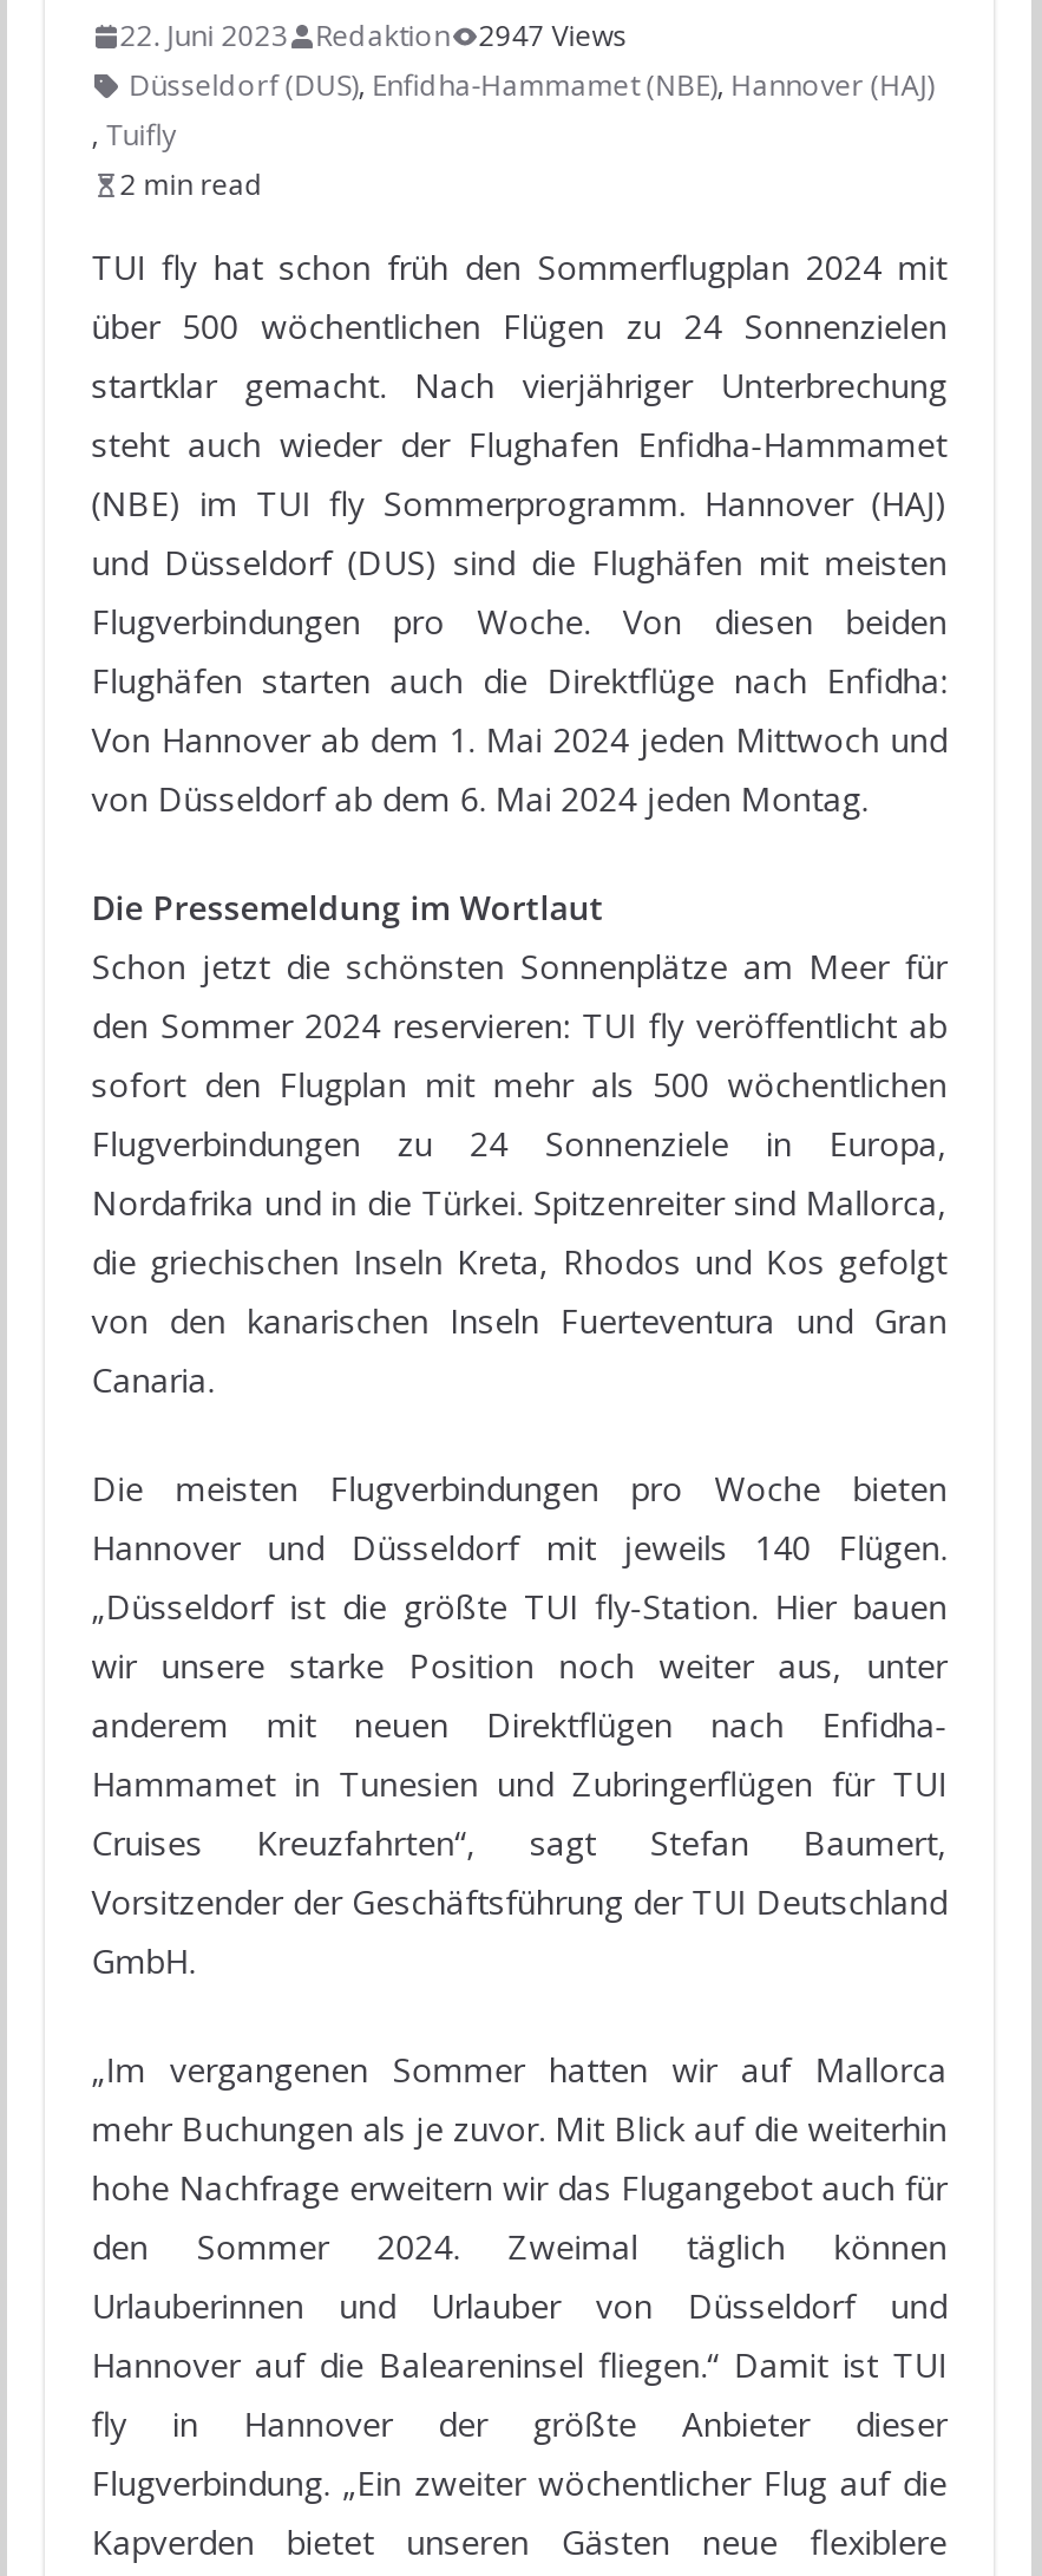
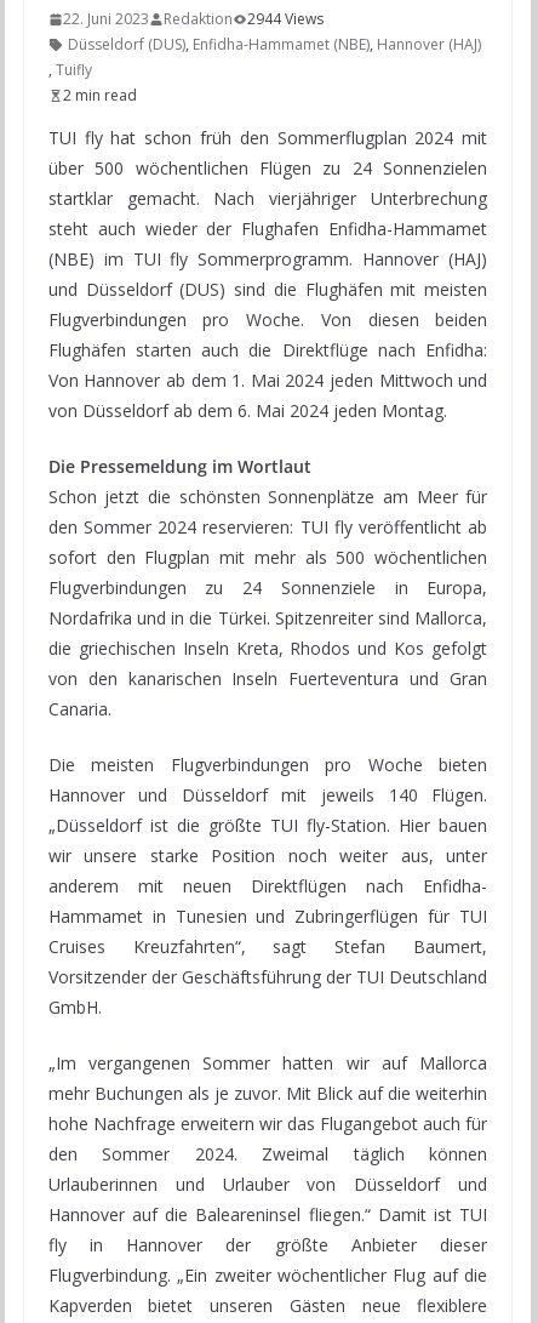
- 22. Juni 2023 Redaktion 2947 Views
+ 22. Juni 2023 Redaktion 2944 Views
